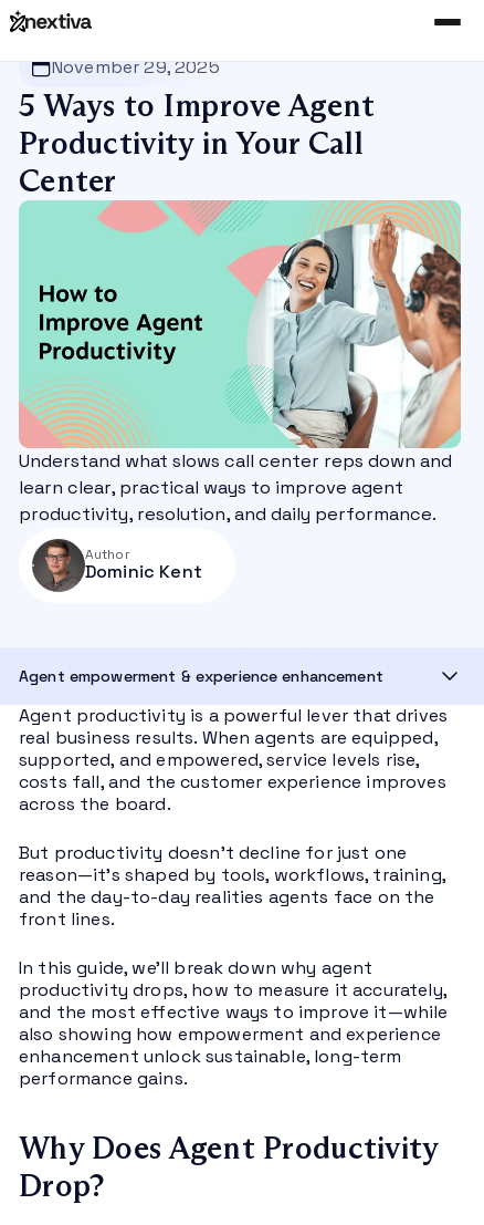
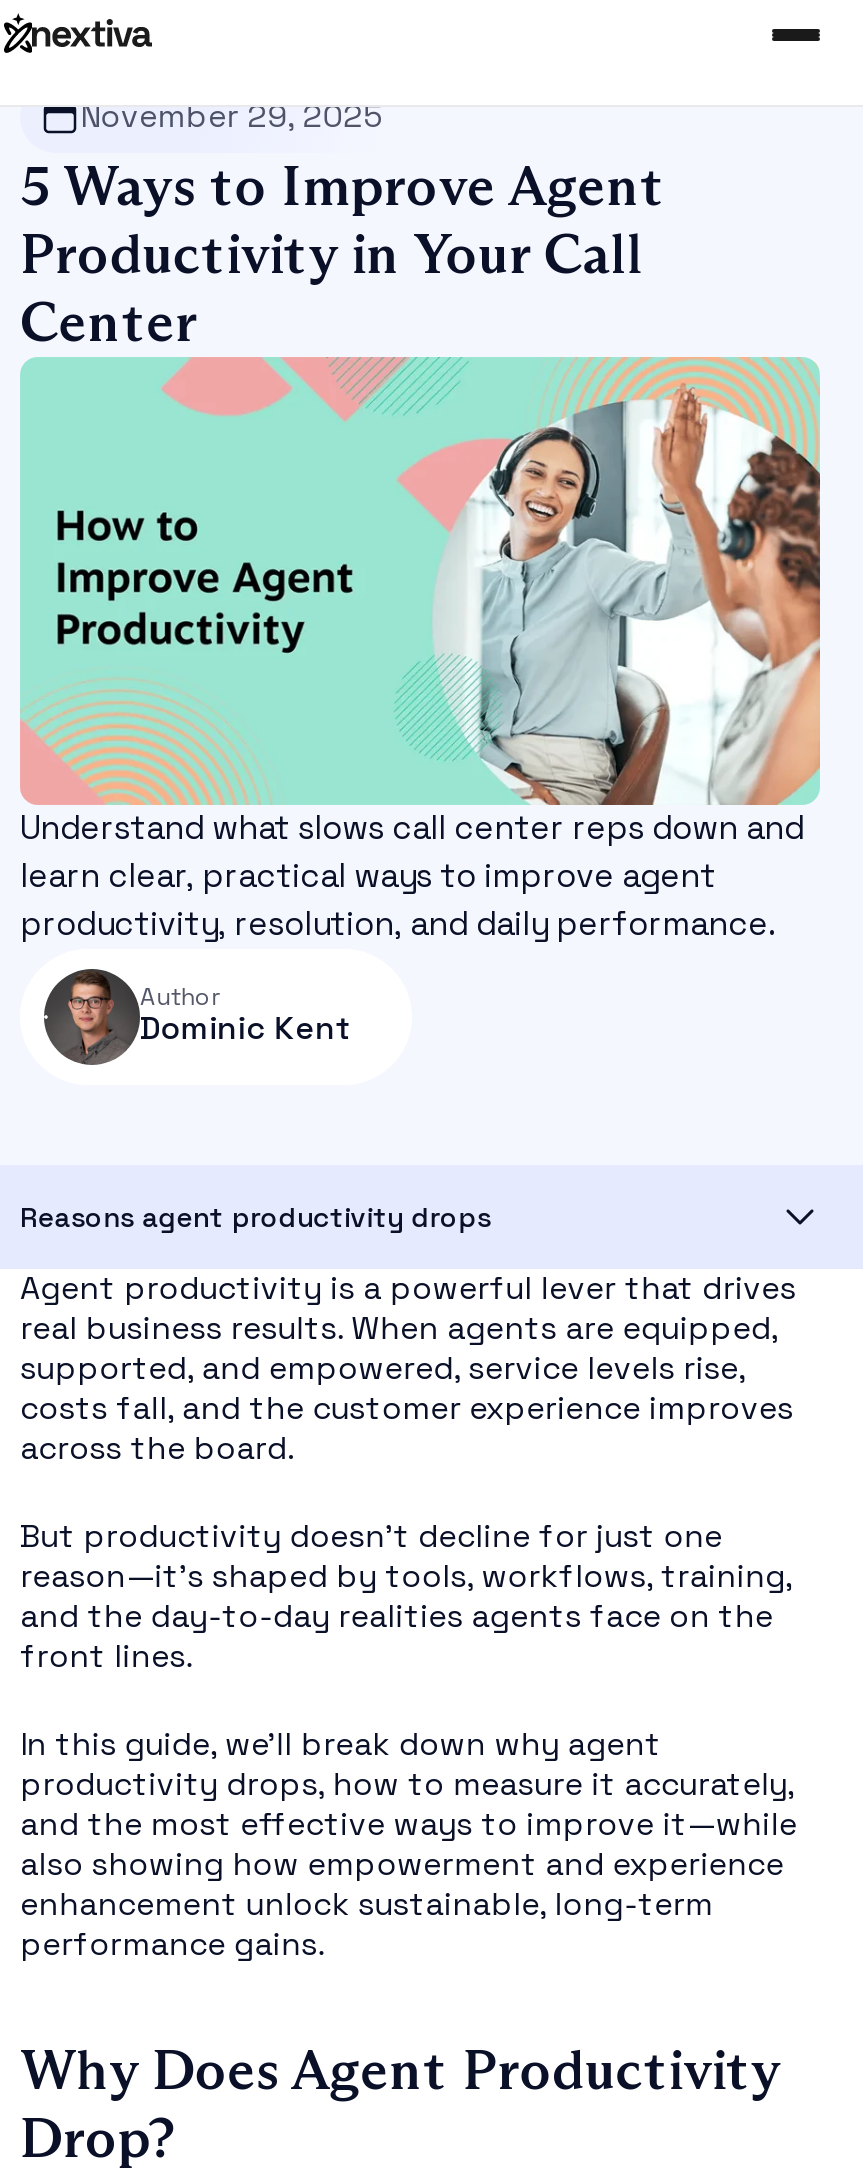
- Agent empowerment & experience enhancement
+ Reasons agent productivity drops
